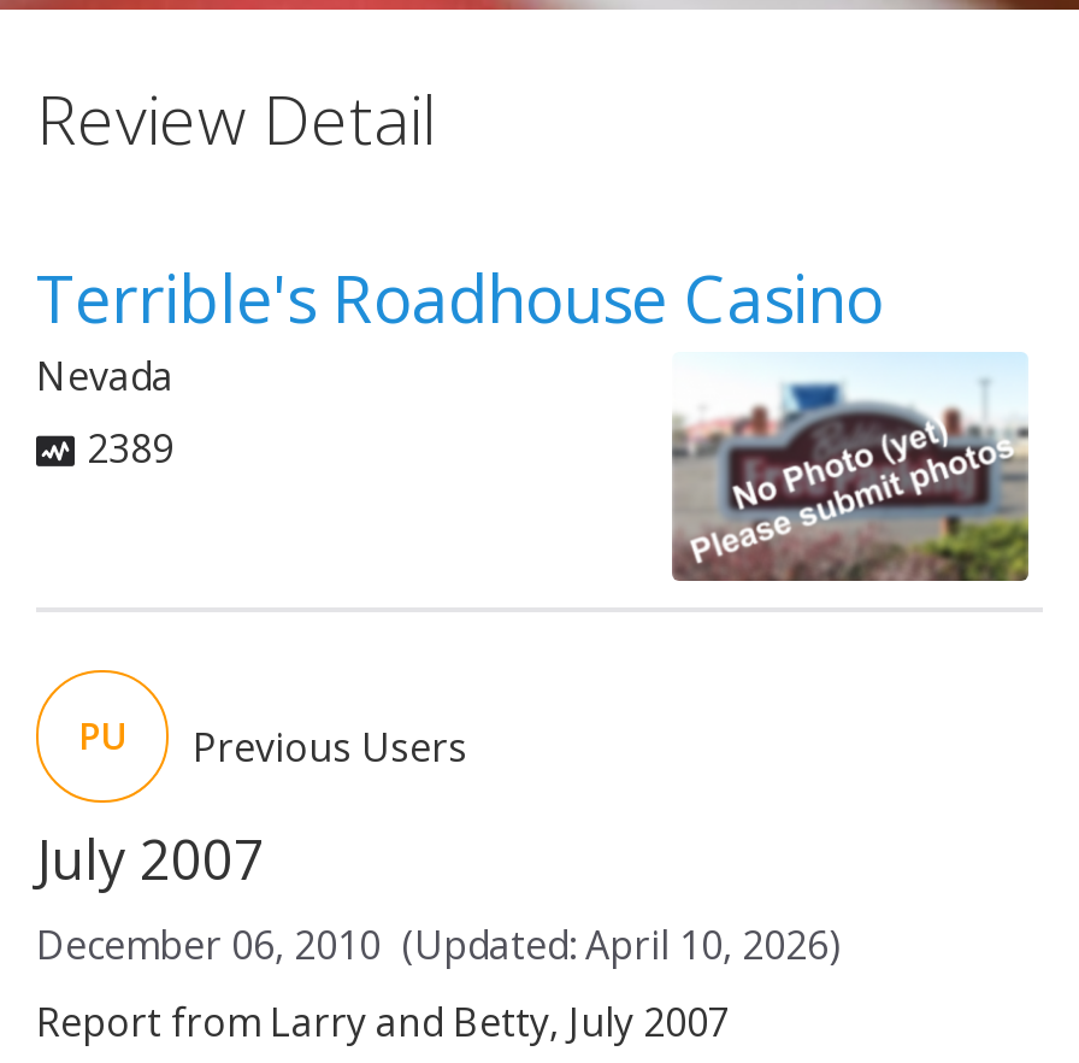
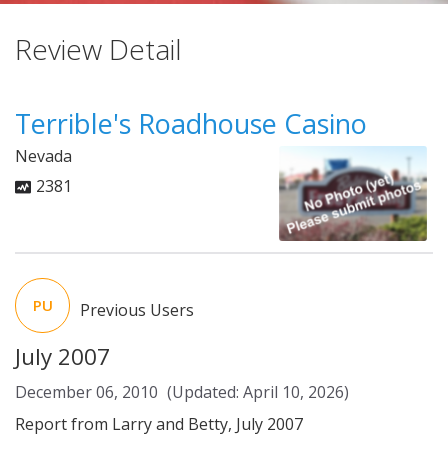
- 2389
+ 2381
